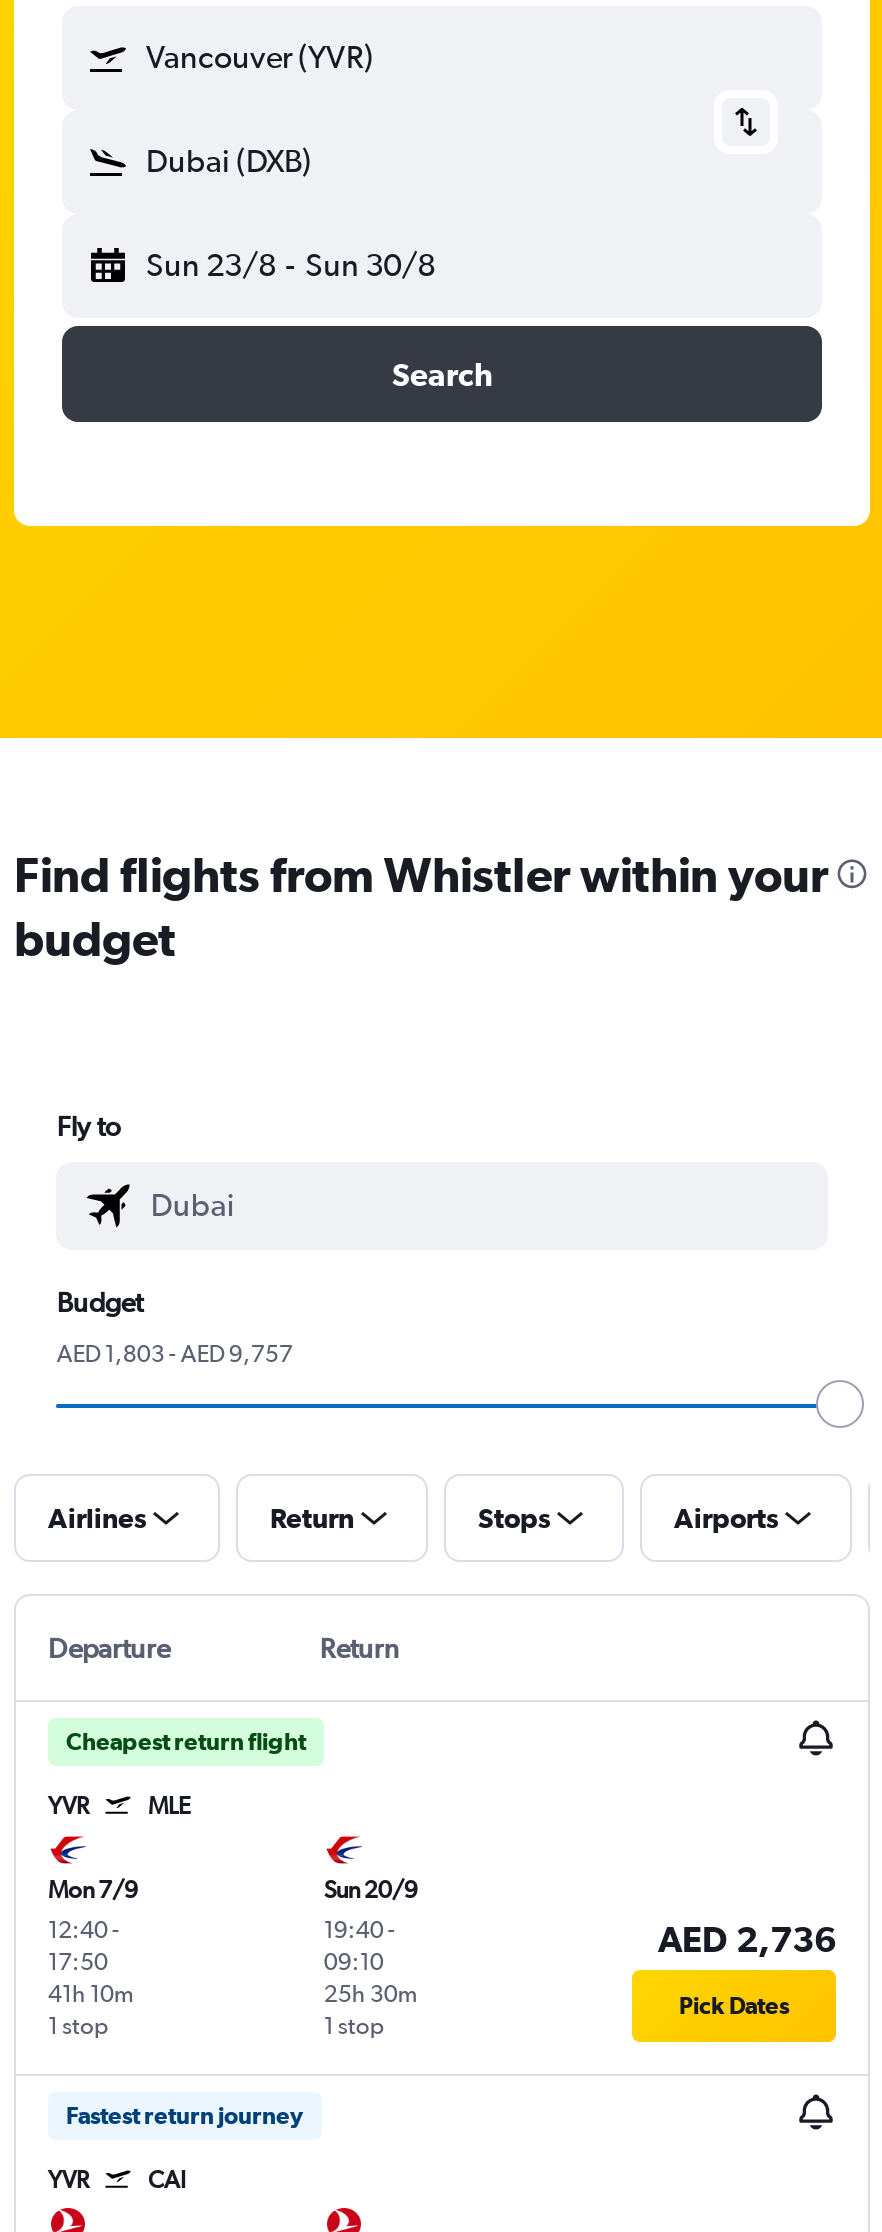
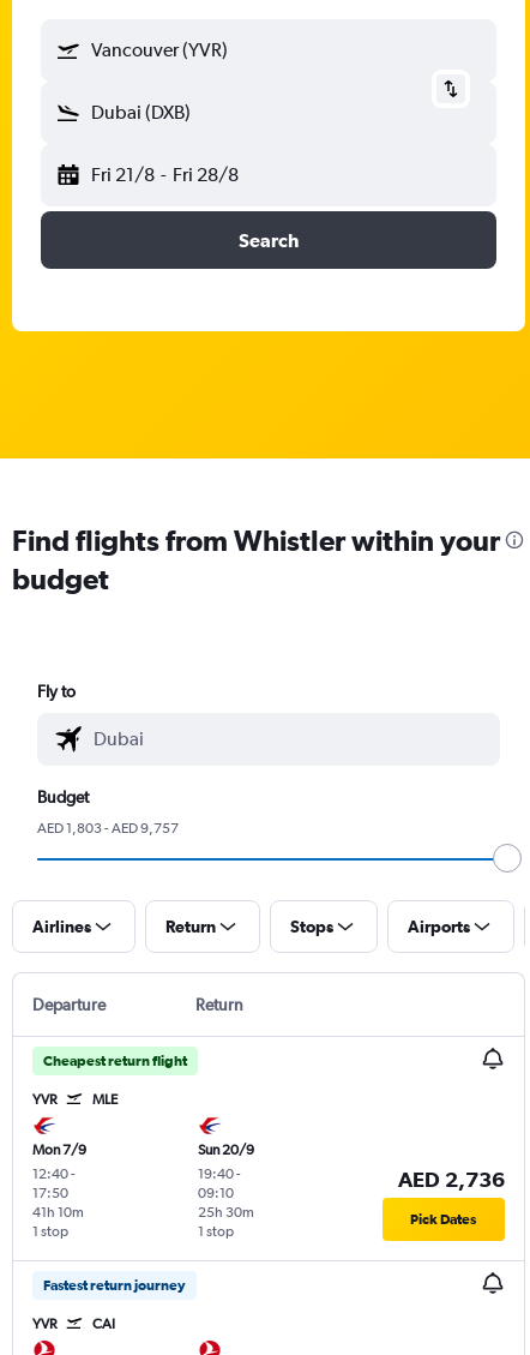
- Sun 23/8 - Sun 30/8
+ Fri 21/8 - Fri 28/8
